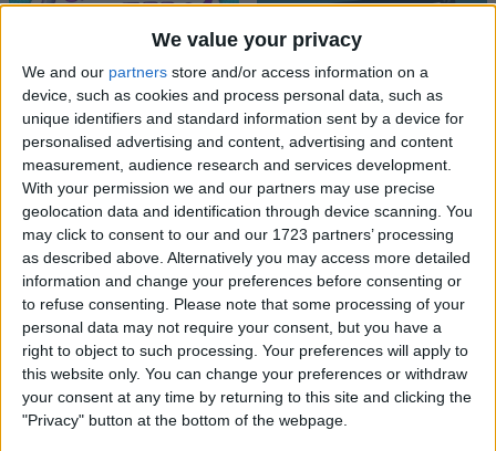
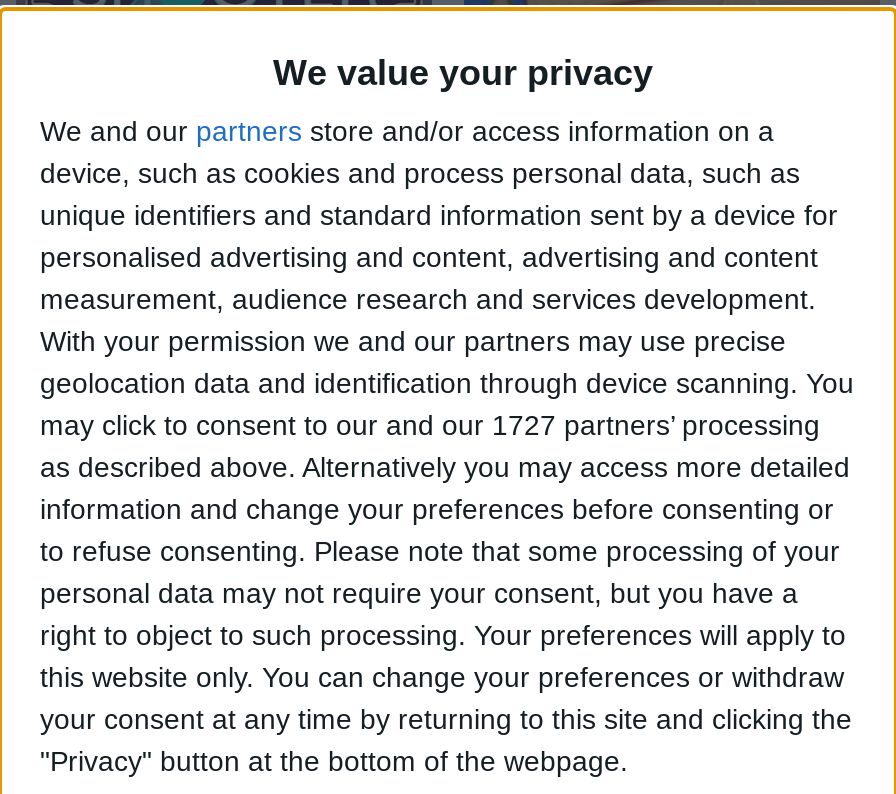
- may click to consent to our and our 1723 partners’ processing
+ may click to consent to our and our 1727 partners’ processing
